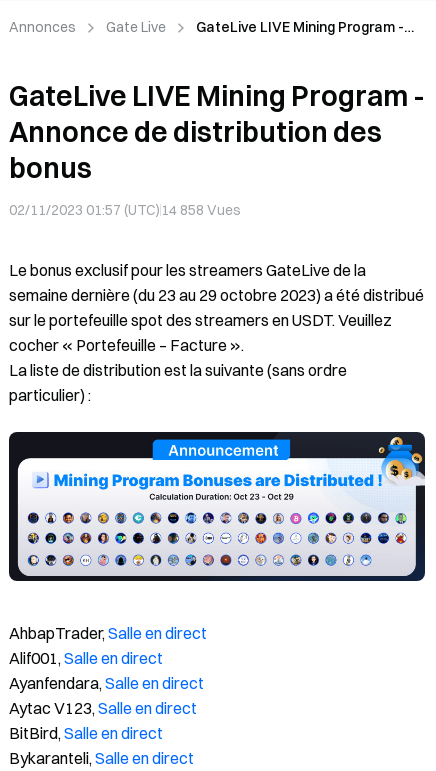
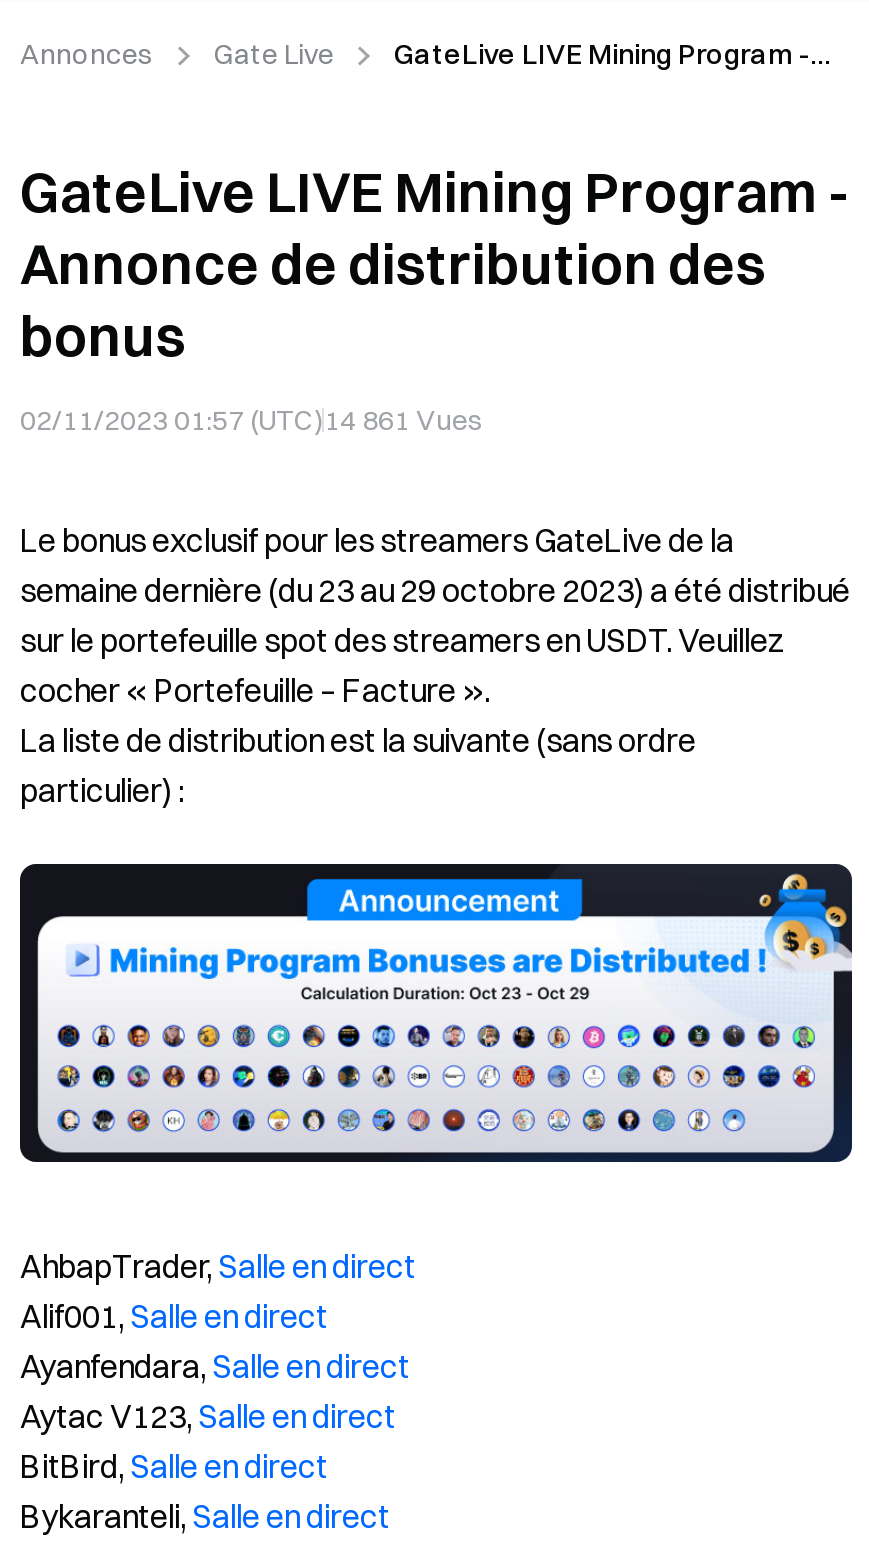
- 02/11/2023 01:57 (UTC)14 858 Vues
+ 02/11/2023 01:57 (UTC)14 861 Vues
